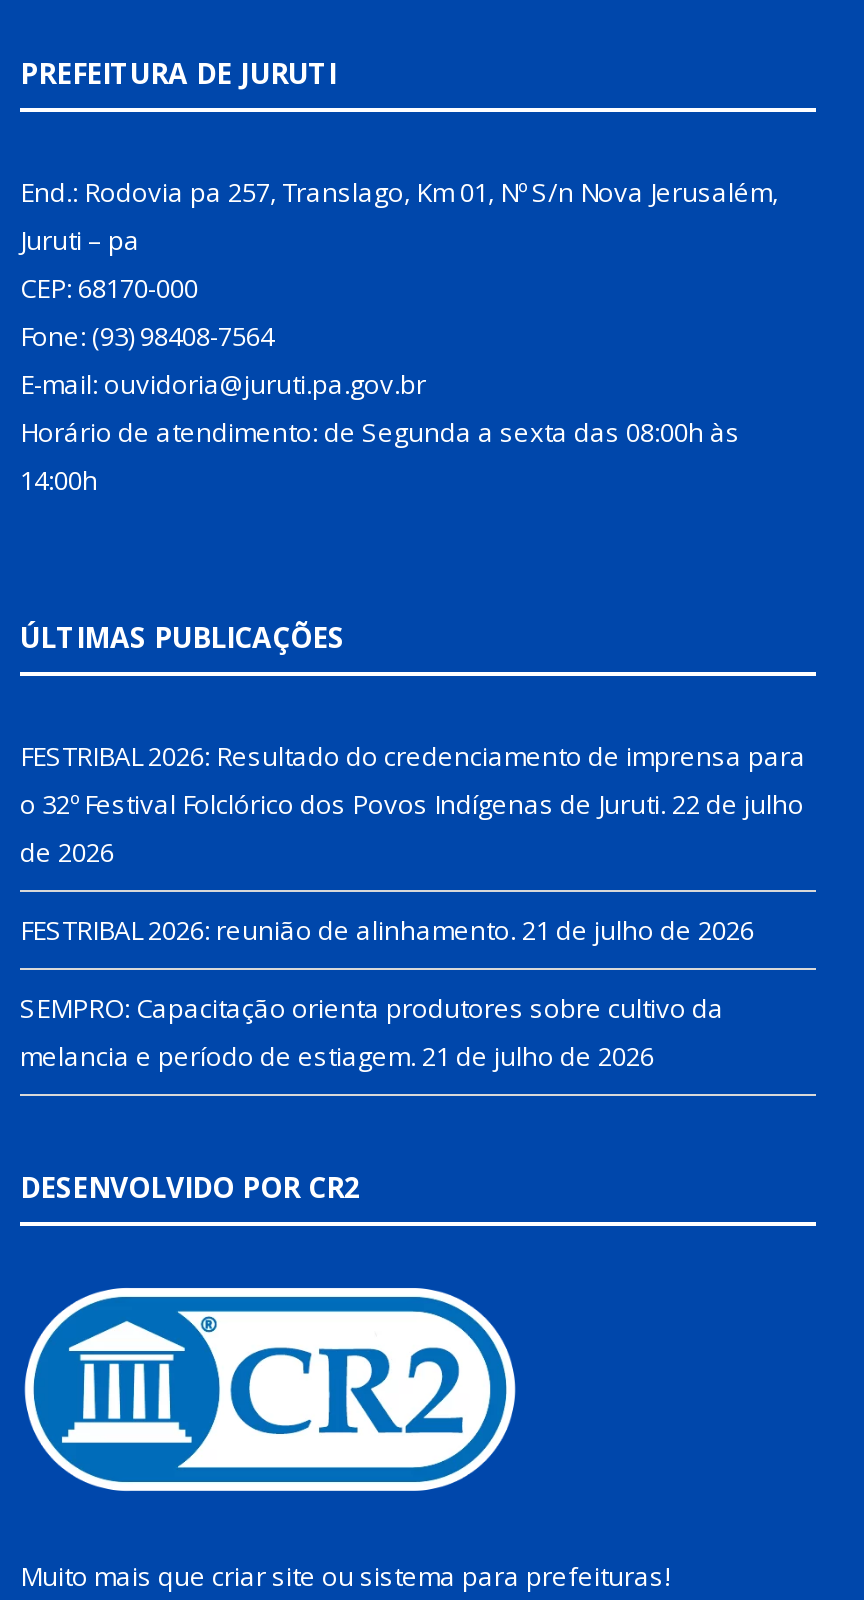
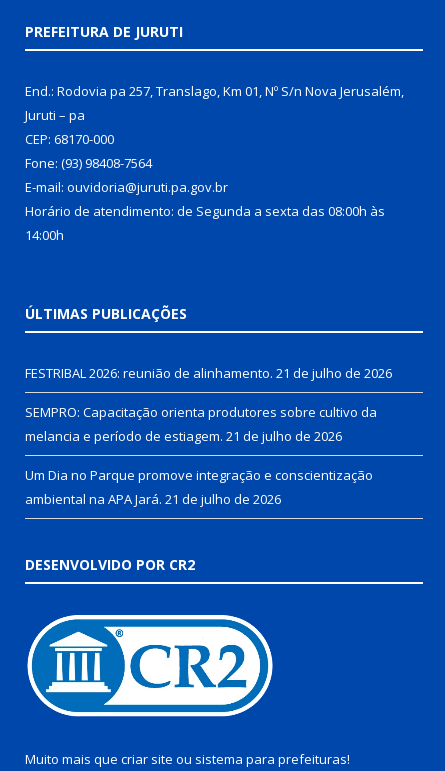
- FESTRIBAL 2026: Resultado do credenciamento de imprensa para
- o 32º Festival Folclórico dos Povos Indígenas de Juruti. 22 de julho
- de 2026

moved up: FESTRIBAL 2026: reunião de alinhamento. 21 de julho de 2026 | SEMPRO: Capacitação orienta produtores sobre cultivo da | melancia e período de estiagem. 21 de julho de 2026

+ Um Dia no Parque promove integração e conscientização
+ ambiental na APA Jará. 21 de julho de 2026
